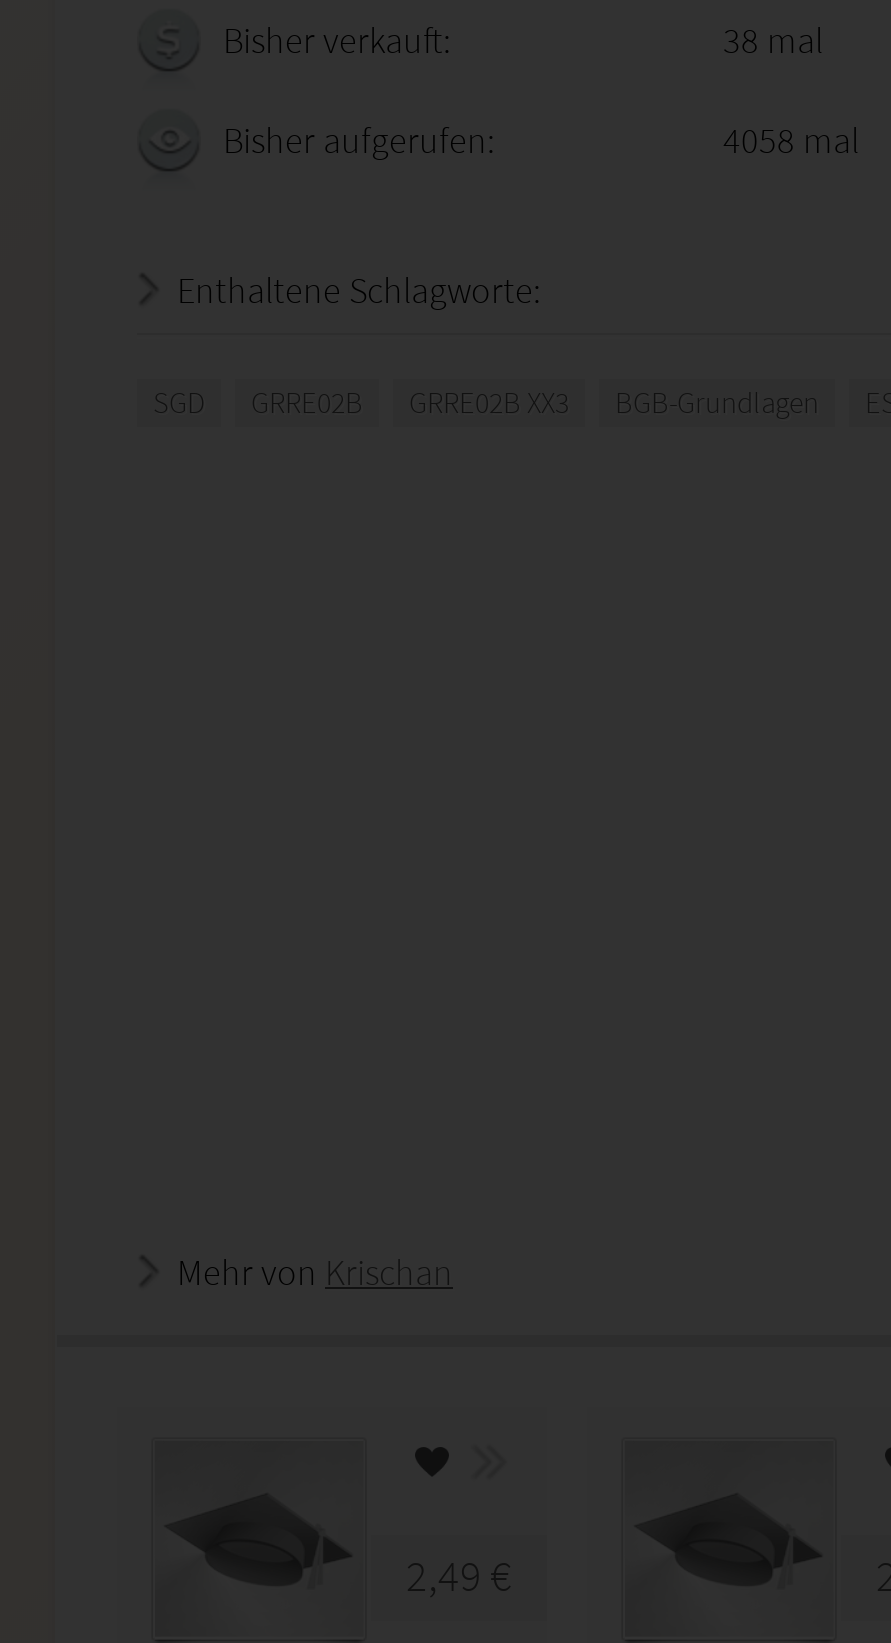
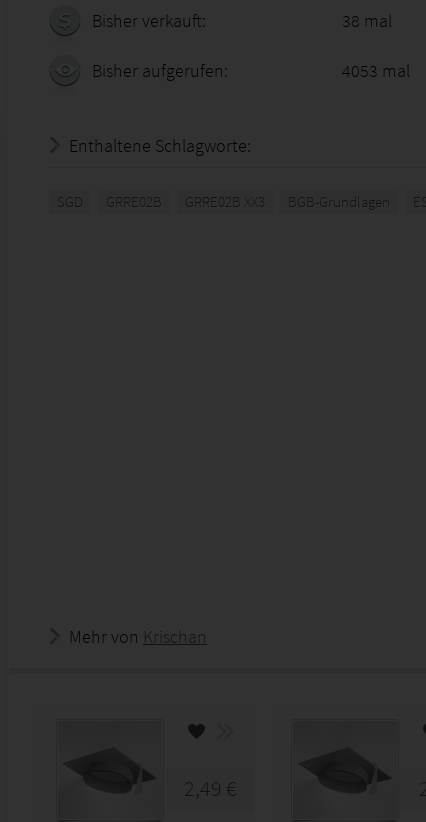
- 4058 mal
+ 4053 mal
